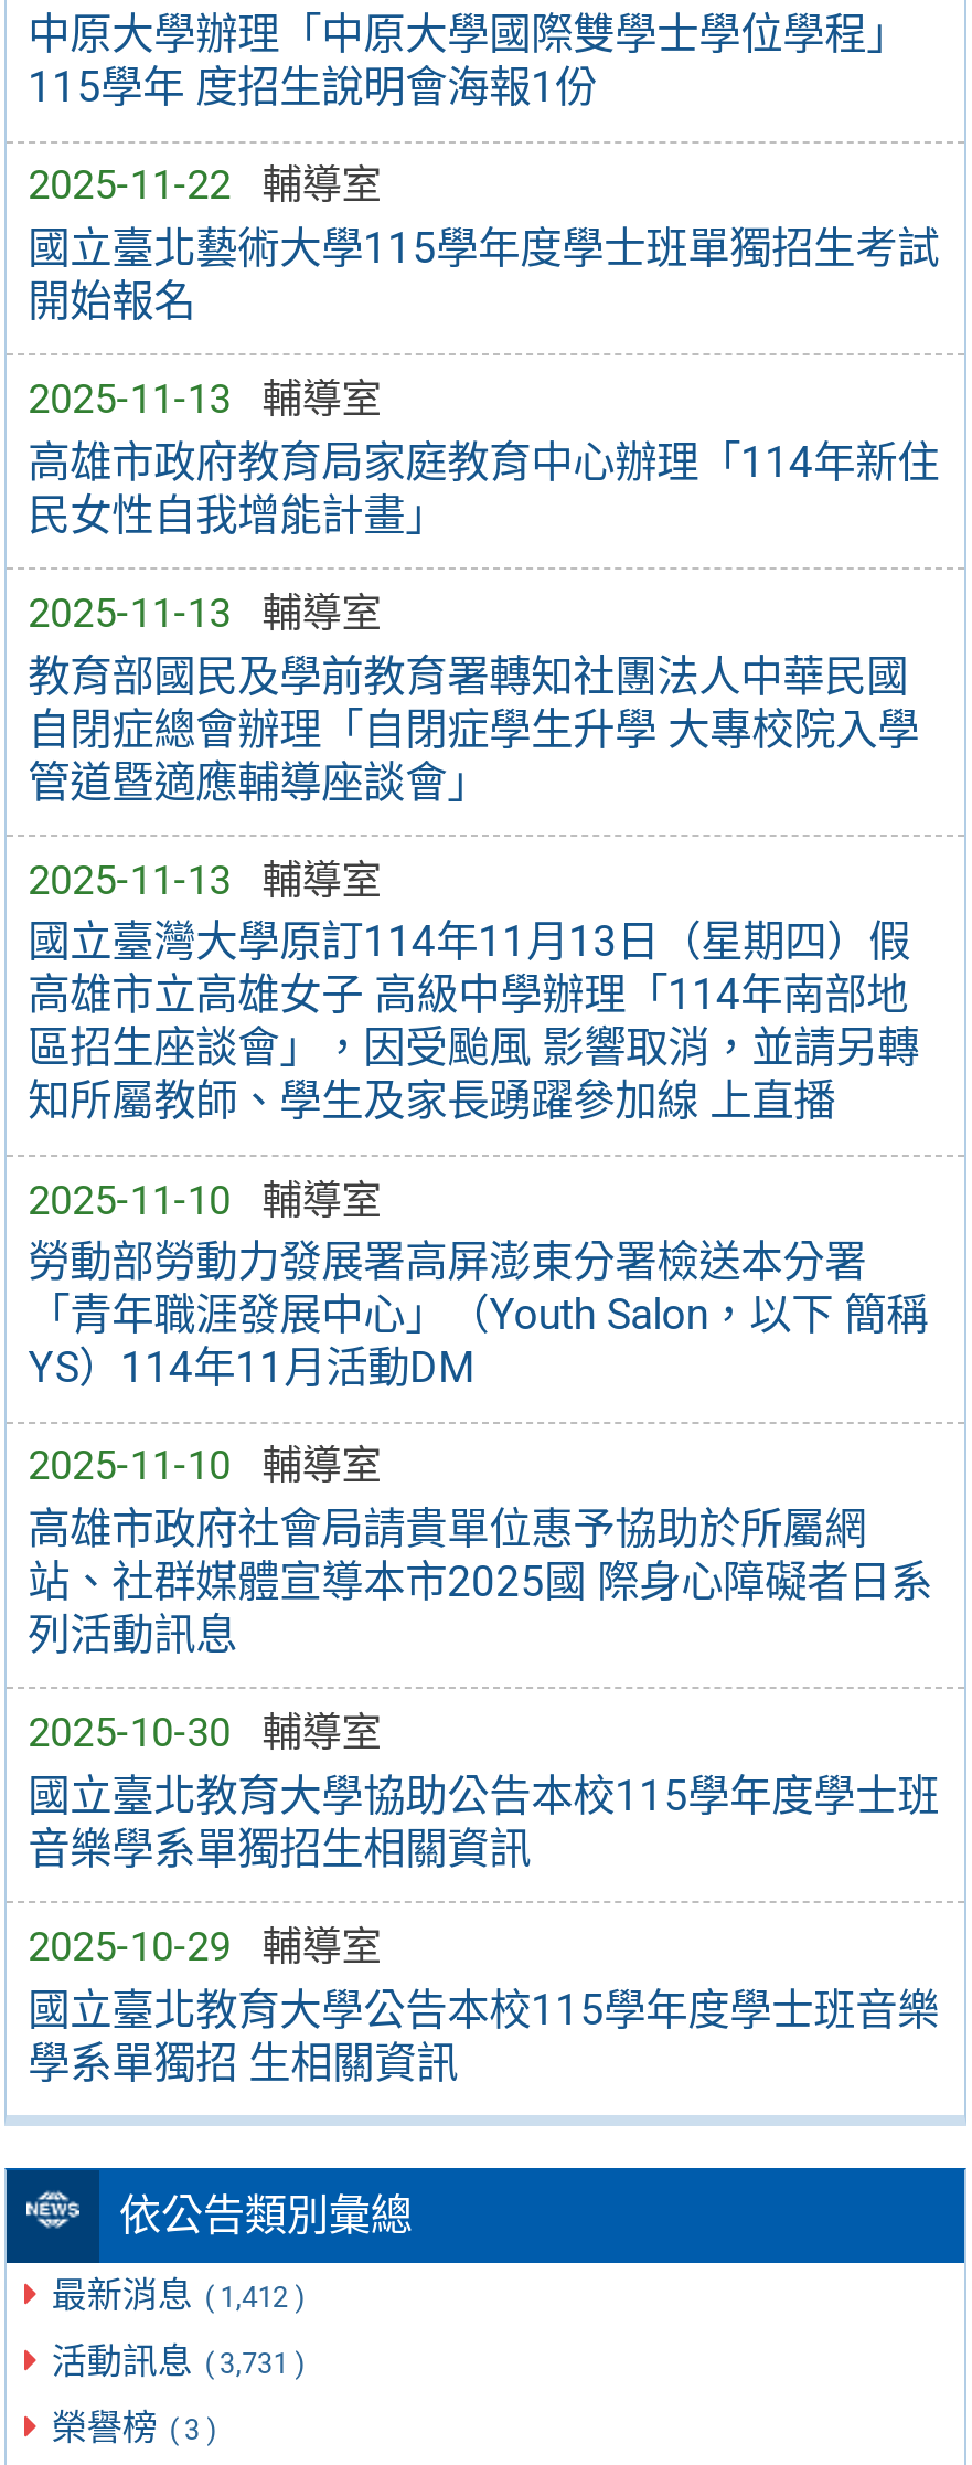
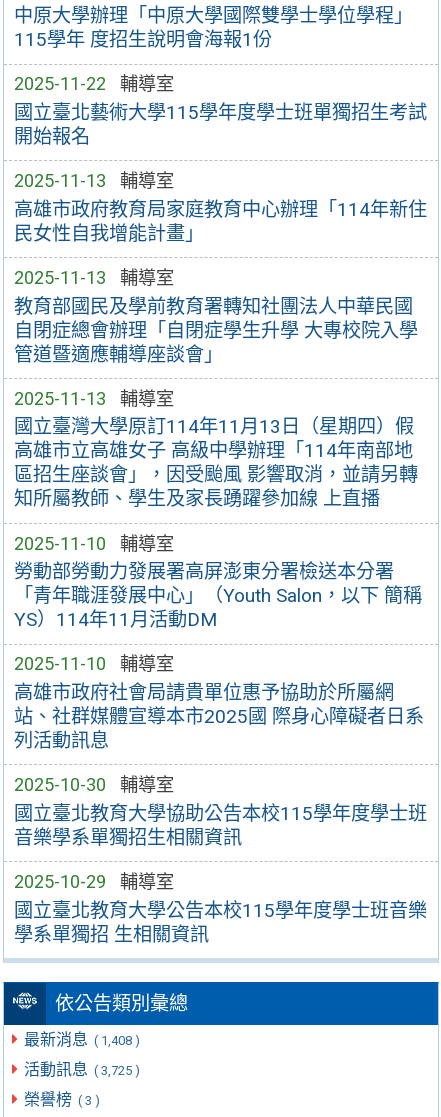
- 最新消息 ( 1,412 )
+ 最新消息 ( 1,408 )

- 活動訊息 ( 3,731 )
+ 活動訊息 ( 3,725 )
